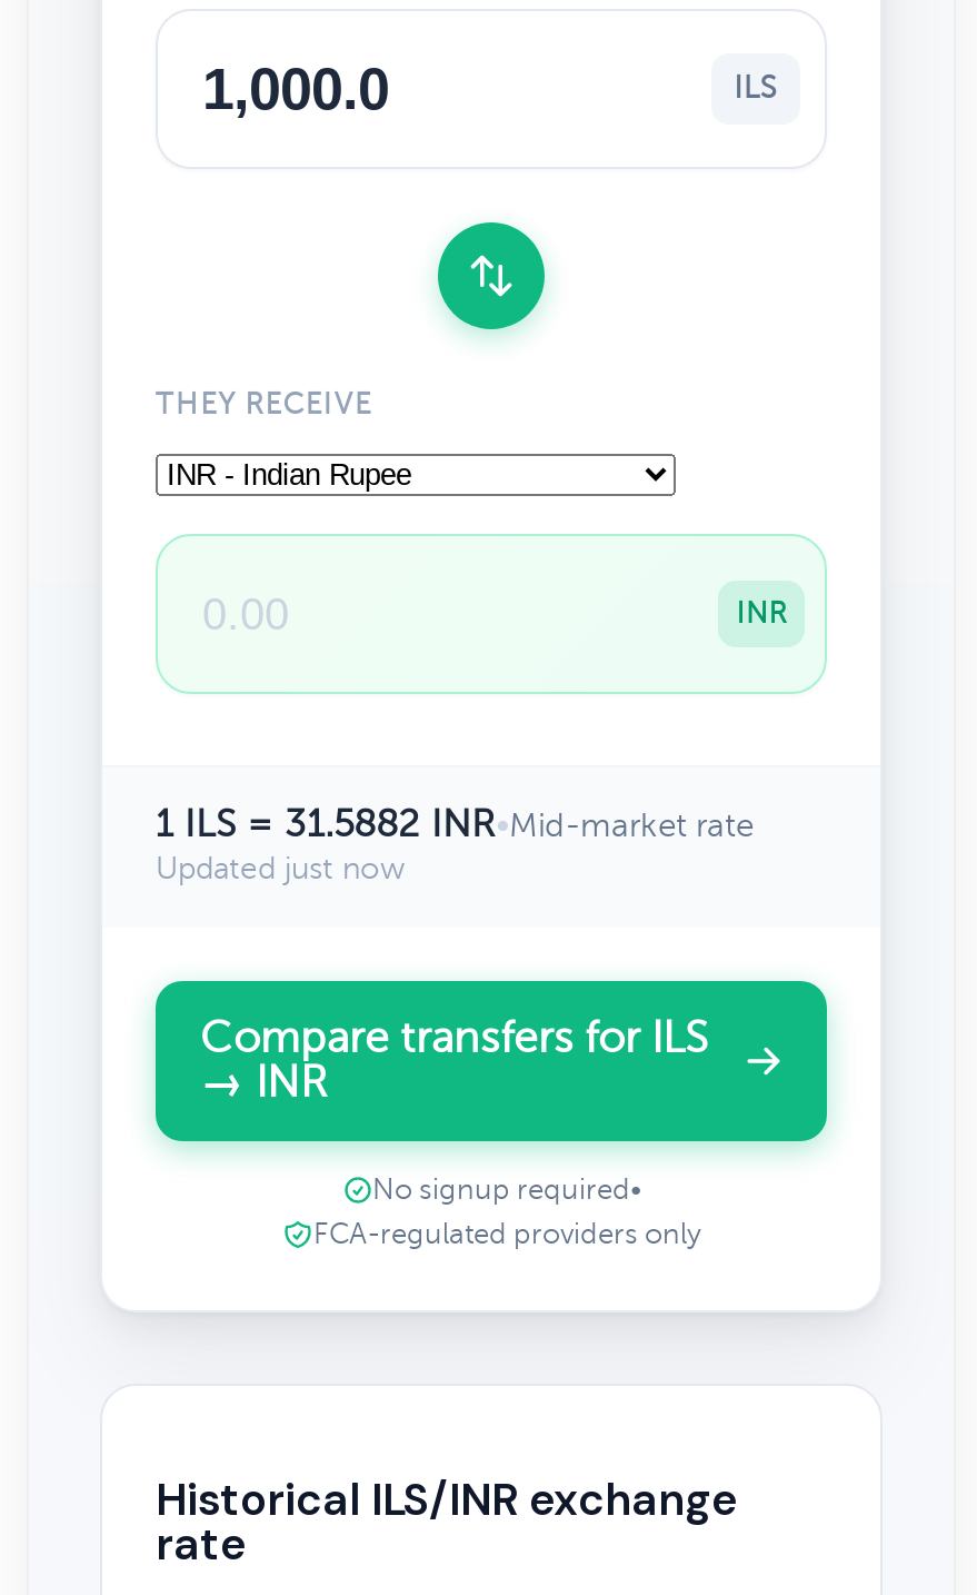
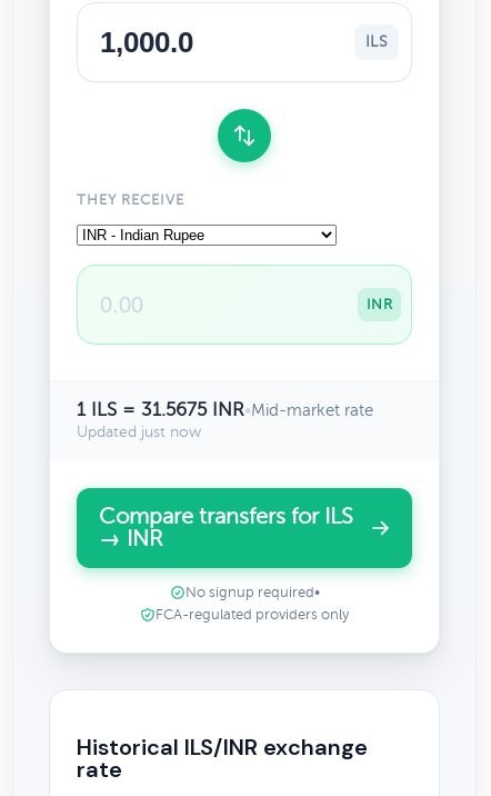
- 1 ILS = 31.5882 INR • Mid-market rate
+ 1 ILS = 31.5675 INR • Mid-market rate
